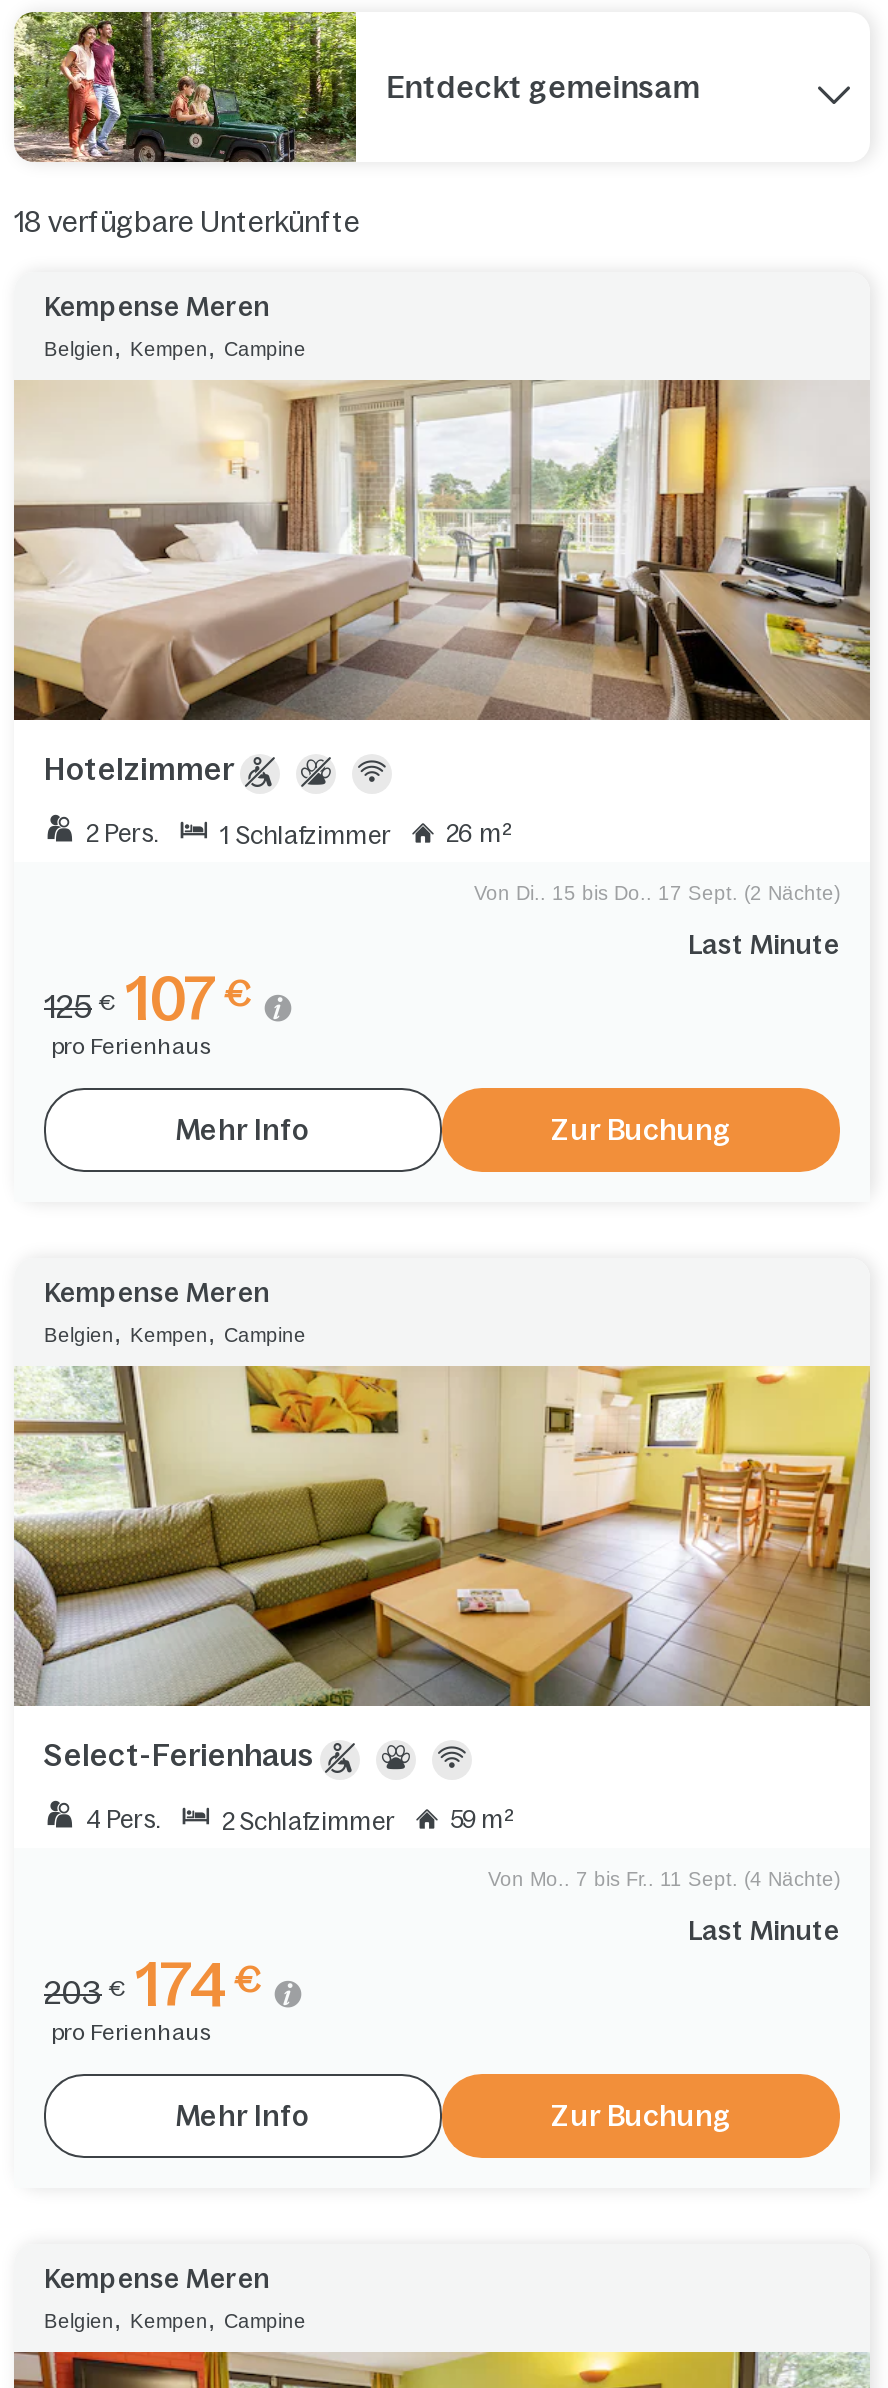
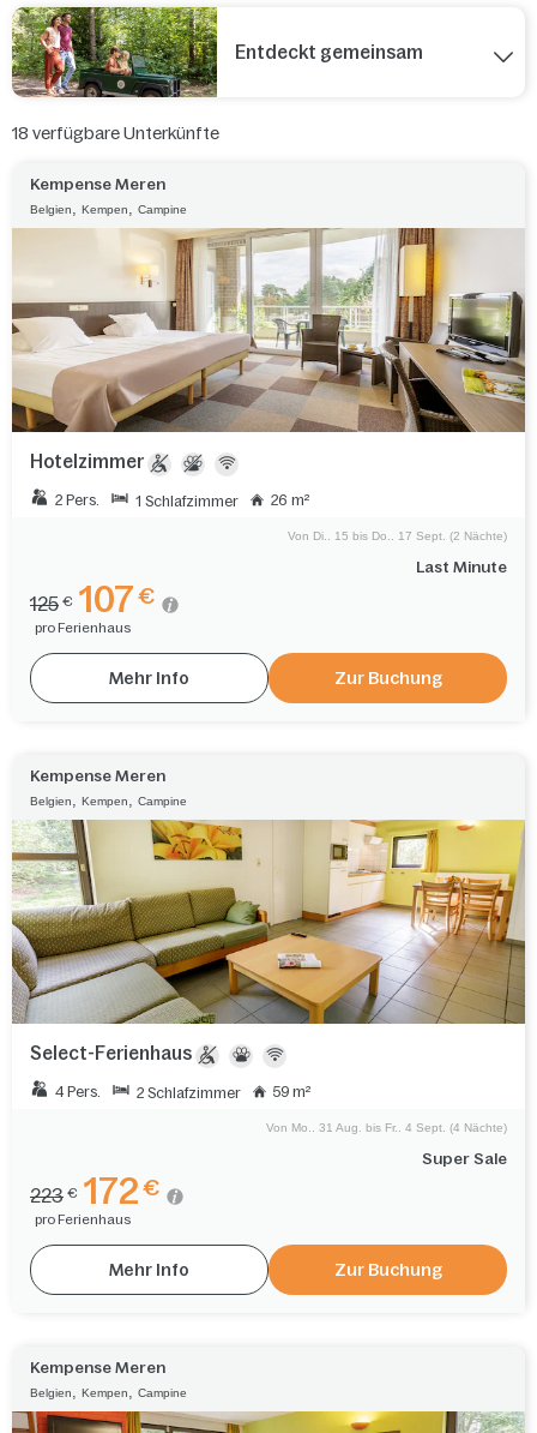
- Von Mo.. 7 bis Fr.. 11 Sept. (4 Nächte)
+ Von Mo.. 31 Aug. bis Fr.. 4 Sept. (4 Nächte)

- Last Minute
+ Super Sale

- 203 € 174 €
+ 223 € 172 €
